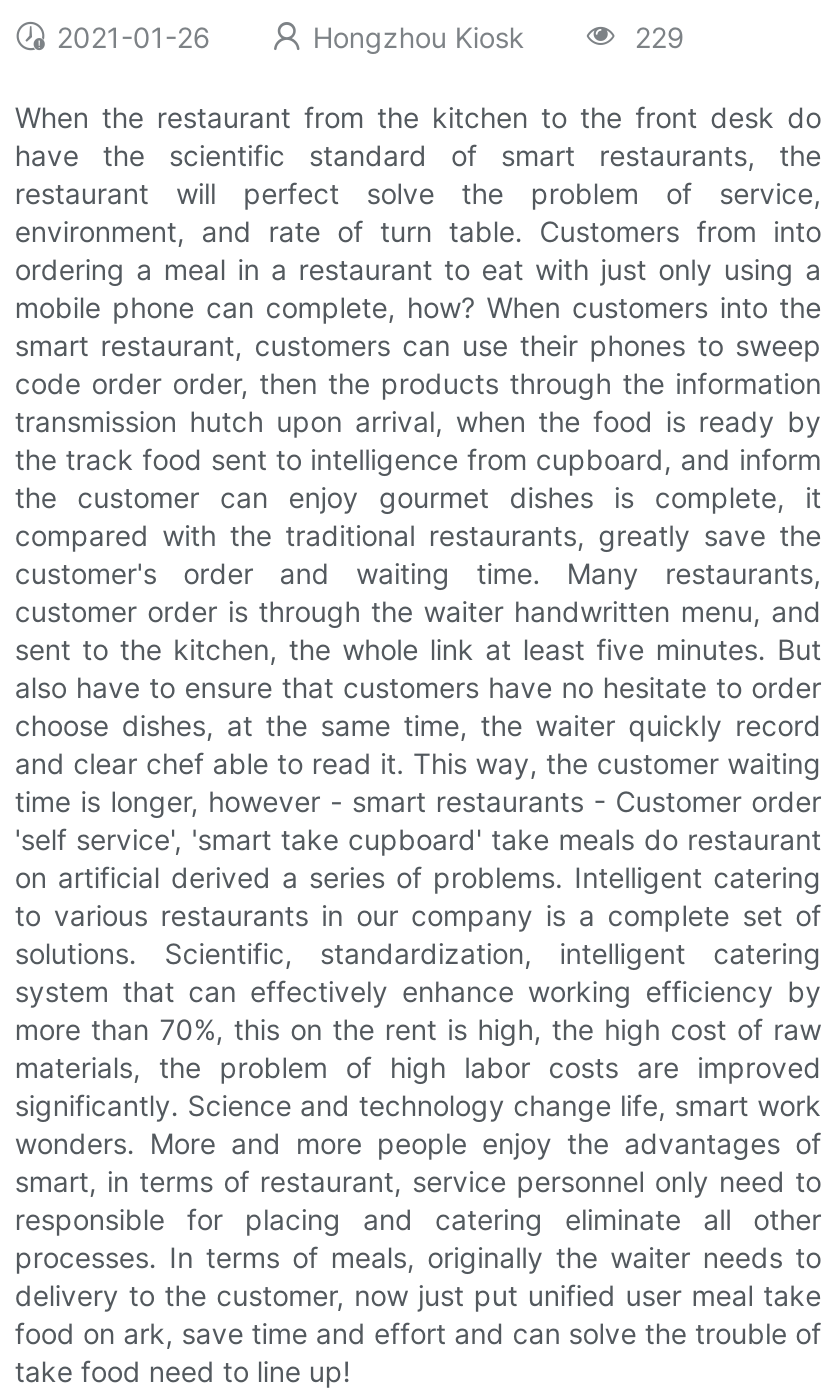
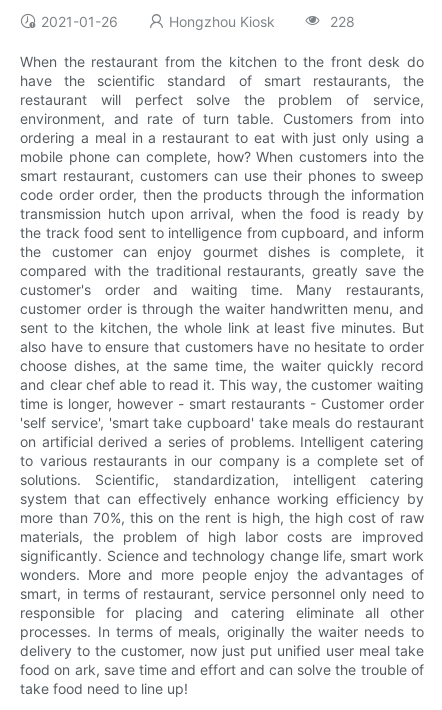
- 229
+ 228
